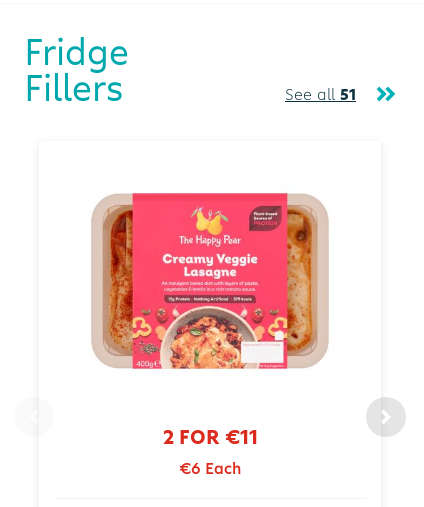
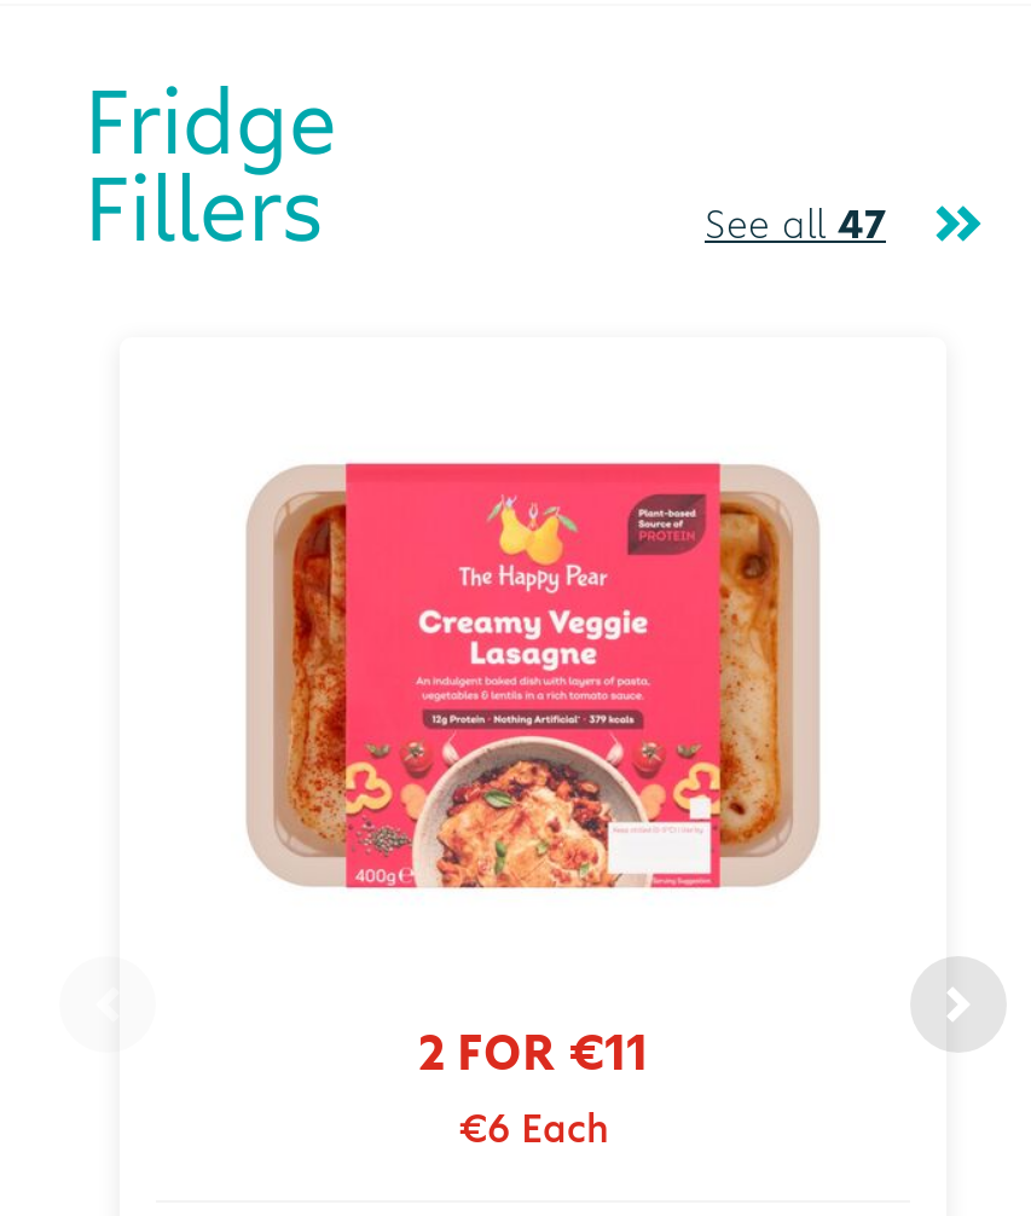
- See all 51
+ See all 47
